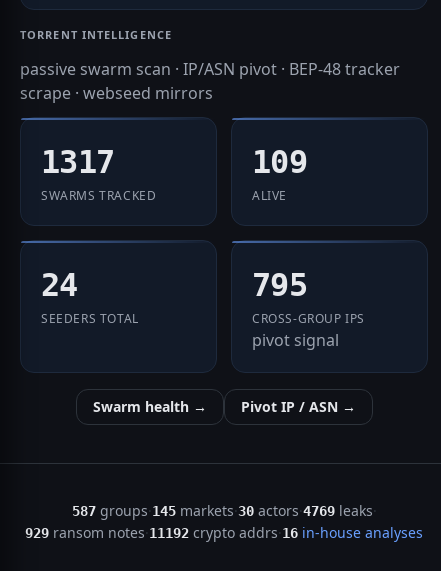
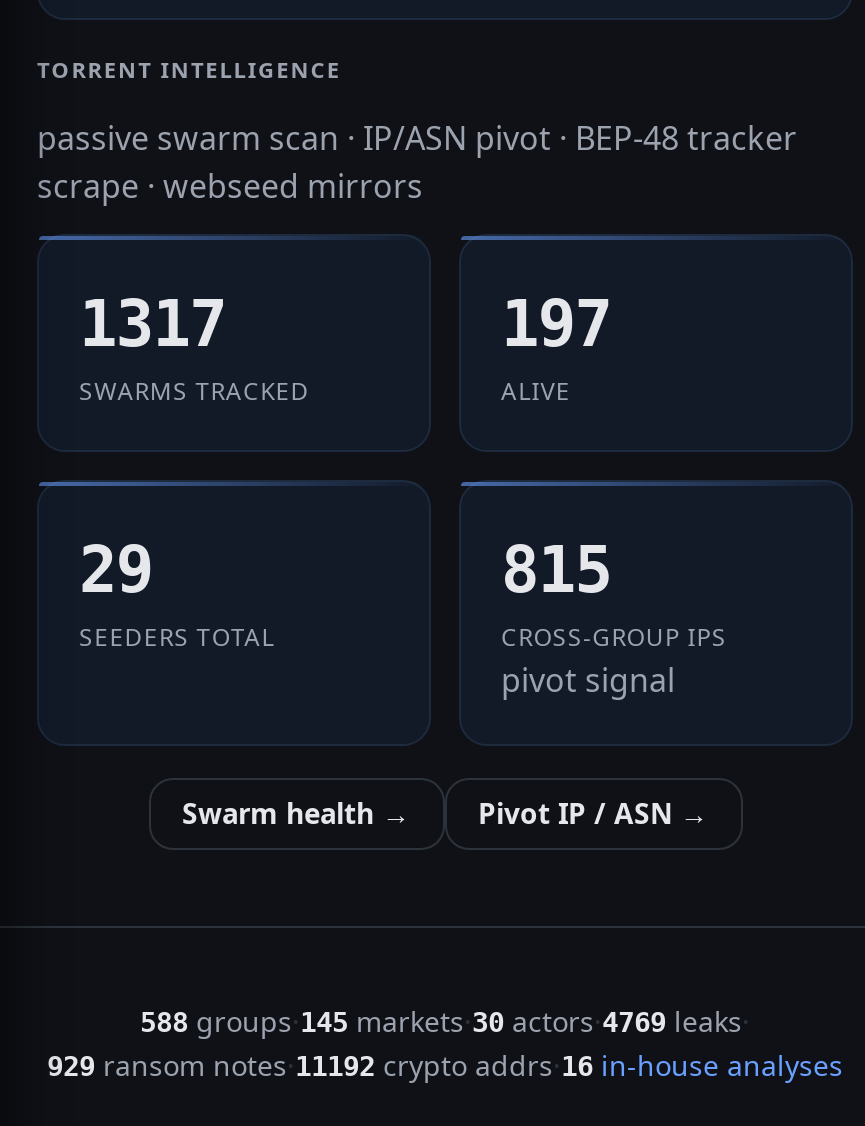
- 109
+ 197

- 24
+ 29

- 795
+ 815

- 587 groups · 145 markets · 30 actors · 4769 leaks ·
+ 588 groups · 145 markets · 30 actors · 4769 leaks ·
